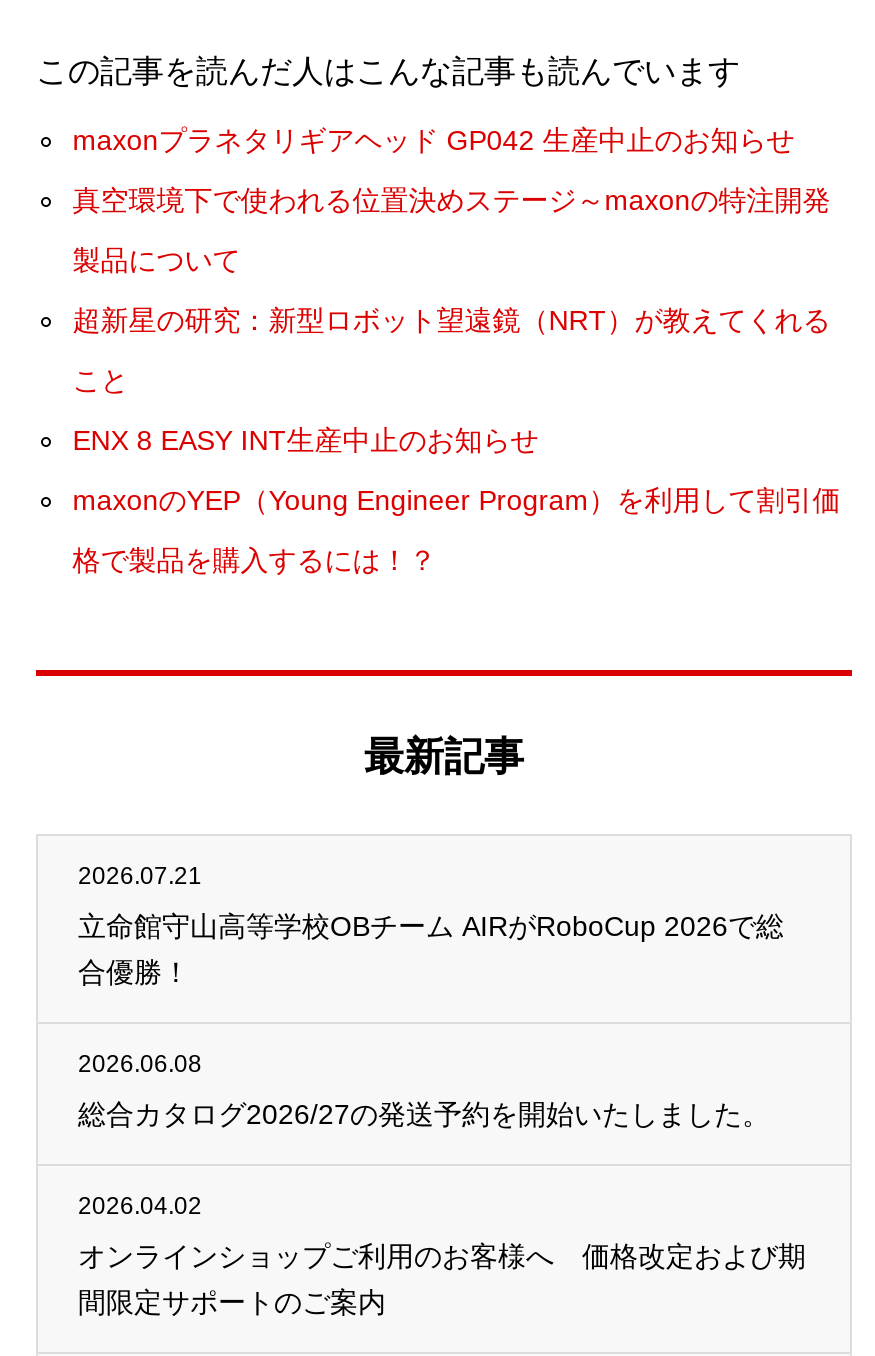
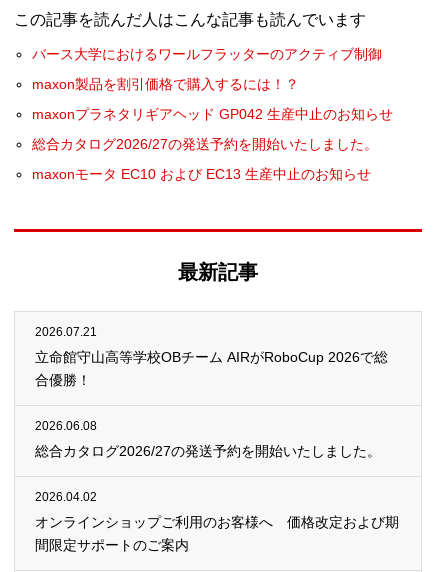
+ バース大学におけるワールフラッターのアクティブ制御
+ maxon製品を割引価格で購入するには！？

moved down: maxonプラネタリギアヘッド GP042 生産中止のお知らせ

- 真空環境下で使われる位置決めステージ～maxonの特注開発
- 製品について
- 超新星の研究：新型ロボット望遠鏡（NRT）が教えてくれる
- こと
- ENX 8 EASY INT生産中止のお知らせ
- maxonのYEP（Young Engineer Program）を利用して割引価
- 格で製品を購入するには！？
+ 総合カタログ2026/27の発送予約を開始いたしました。
+ maxonモータ EC10 および EC13 生産中止のお知らせ
